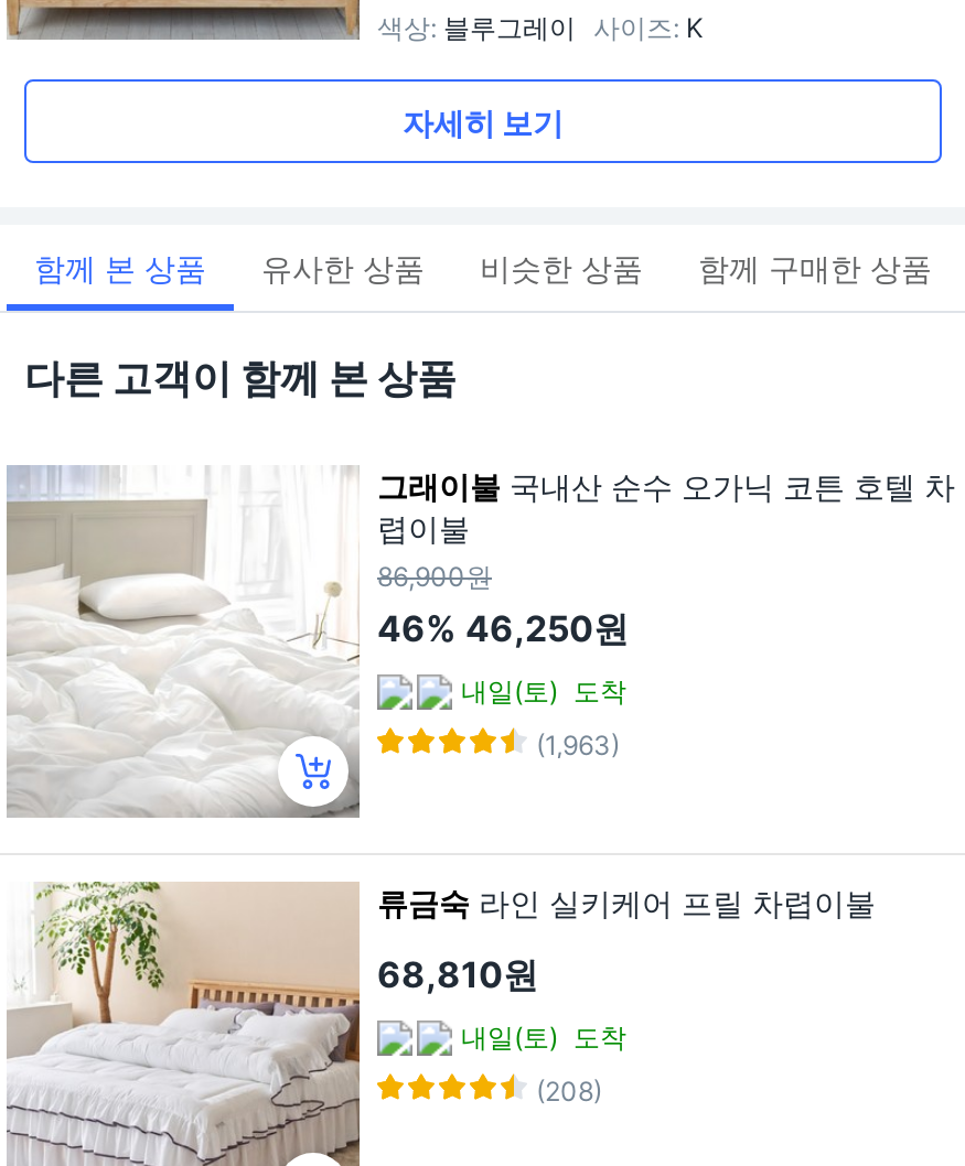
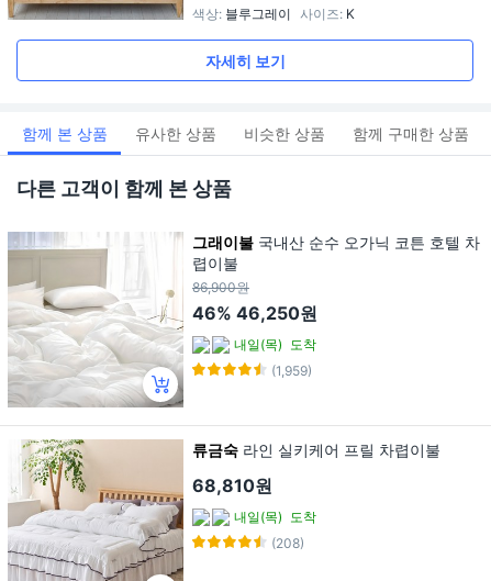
- 내일(토) 도착
+ 내일(목) 도착

- (1,963)
+ (1,959)

- 내일(토) 도착
+ 내일(목) 도착
